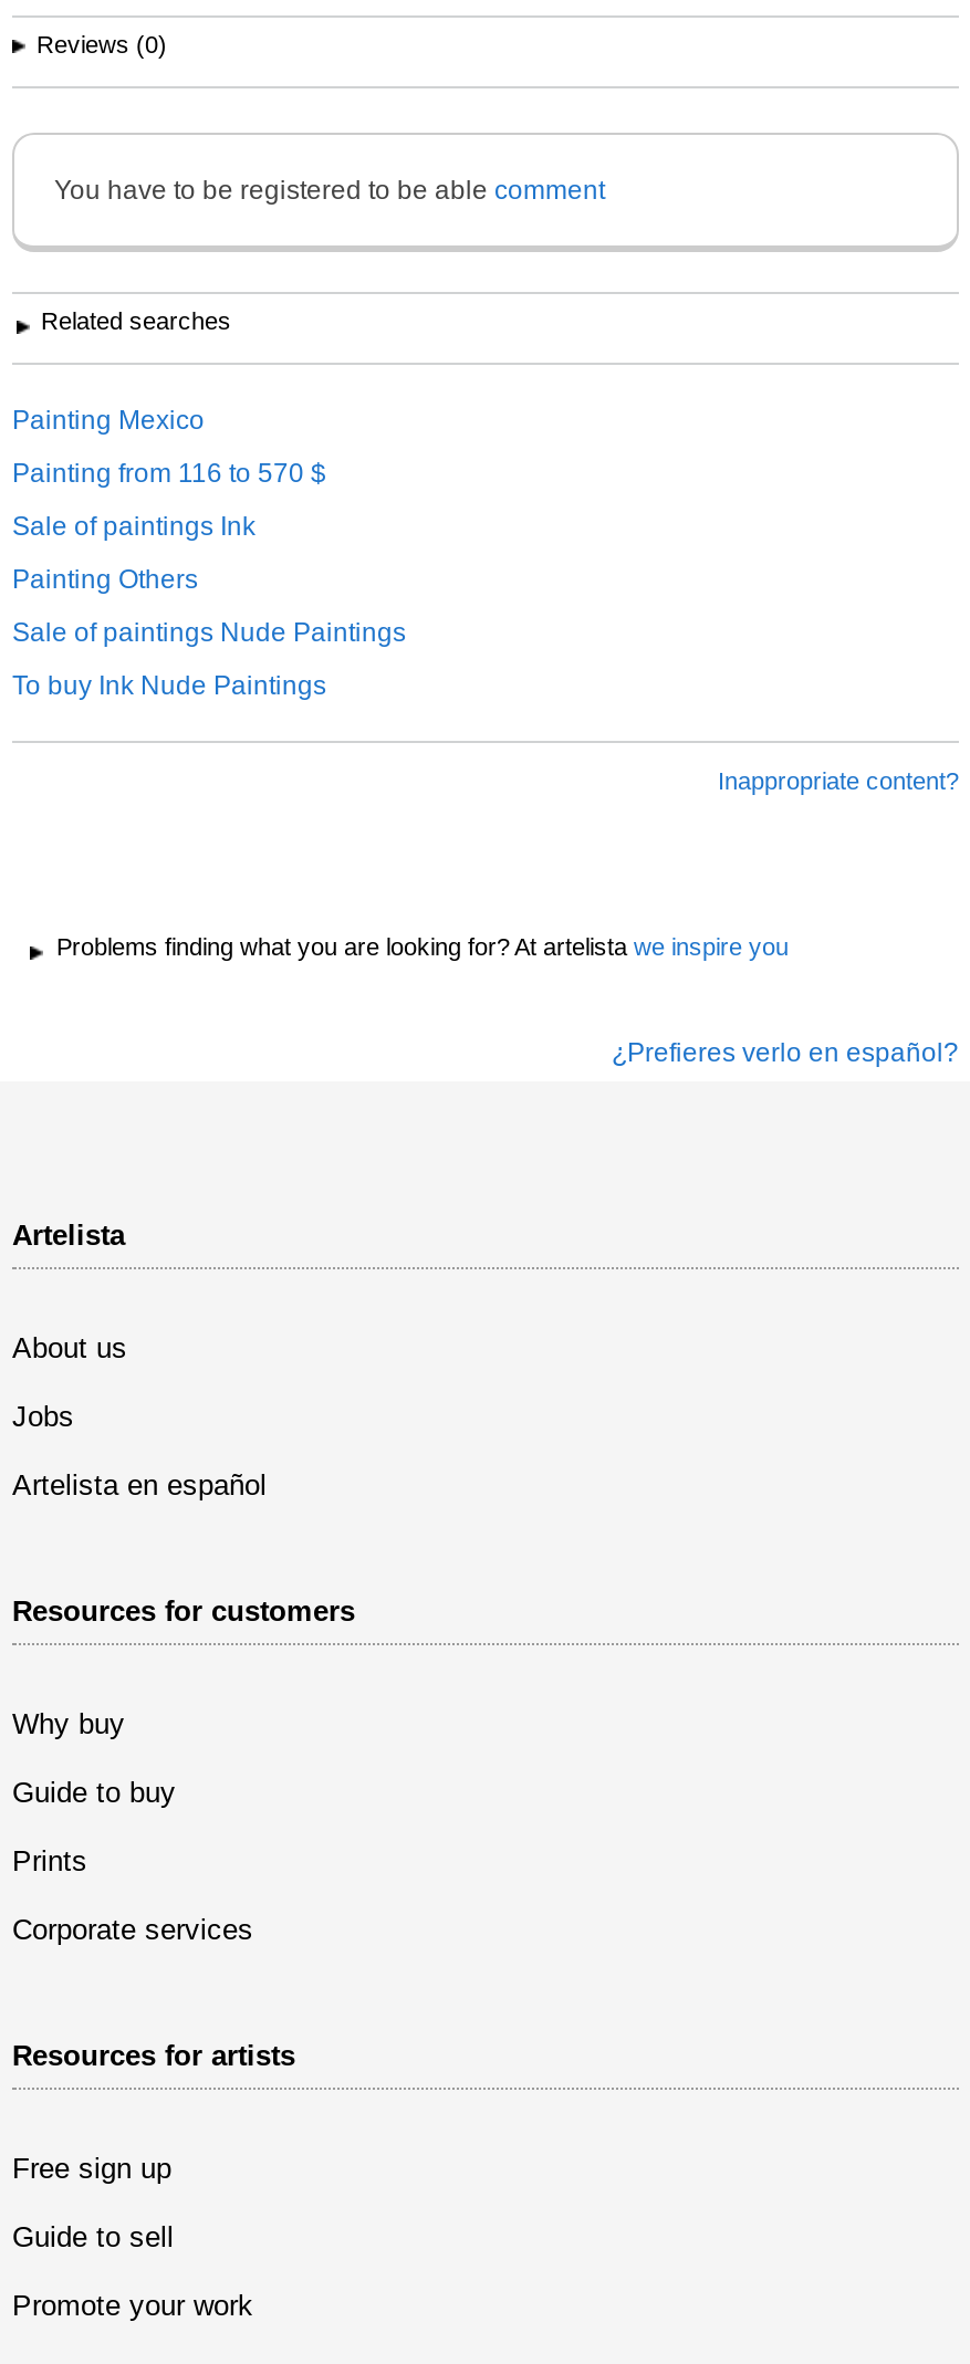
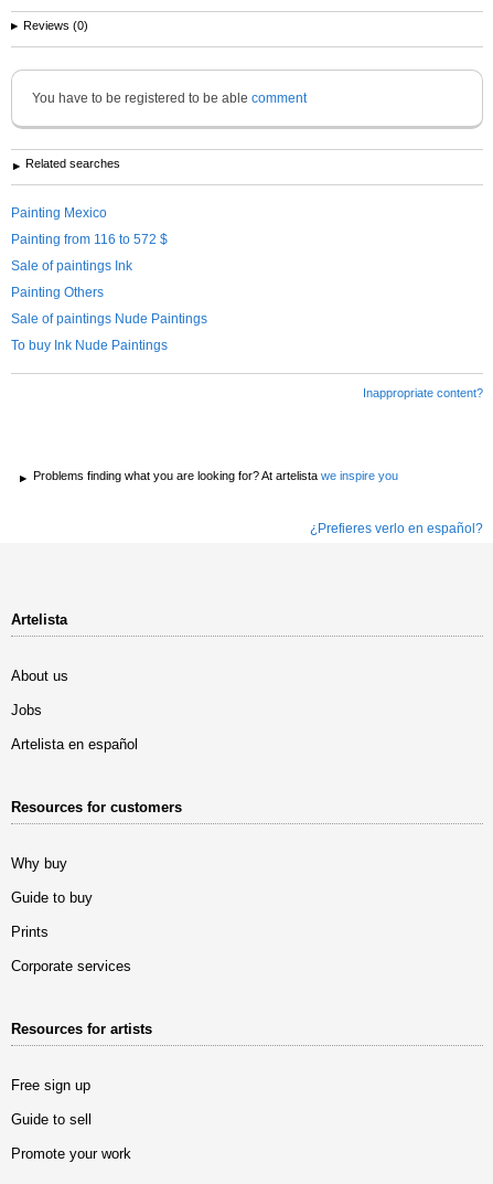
- Painting from 116 to 570 $
+ Painting from 116 to 572 $
